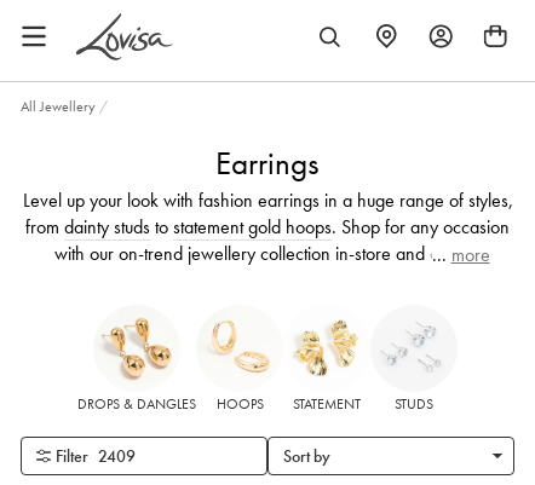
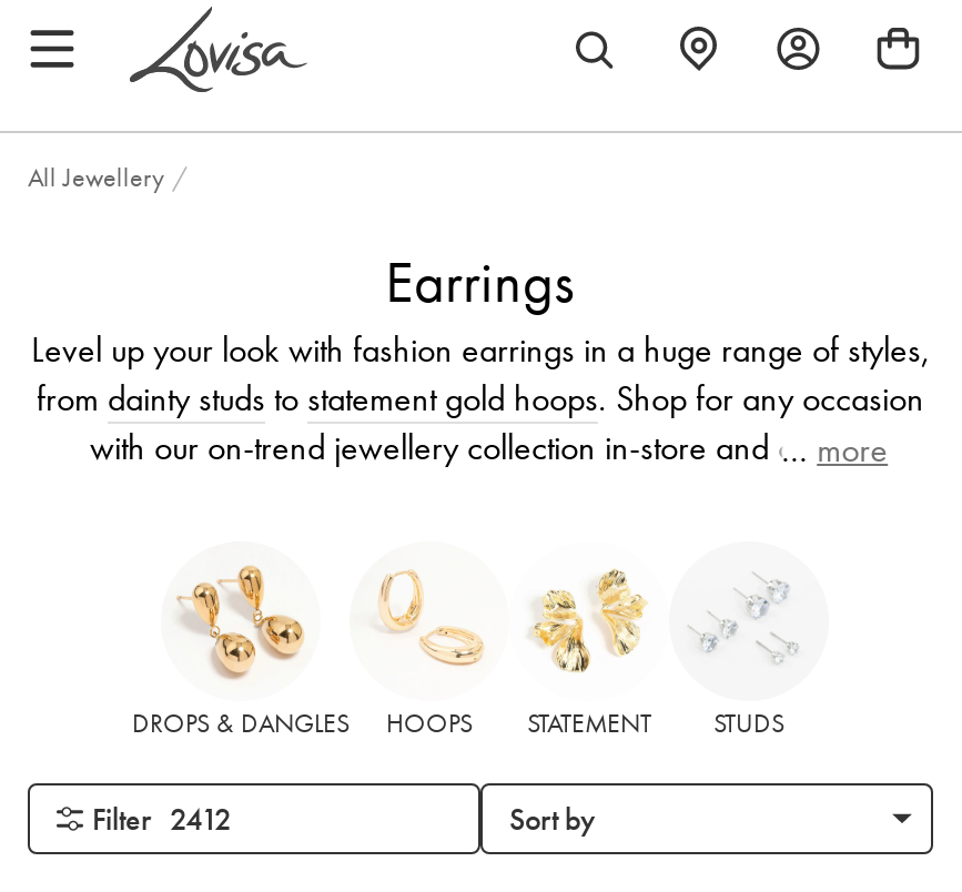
- Filter 2409
+ Filter 2412
